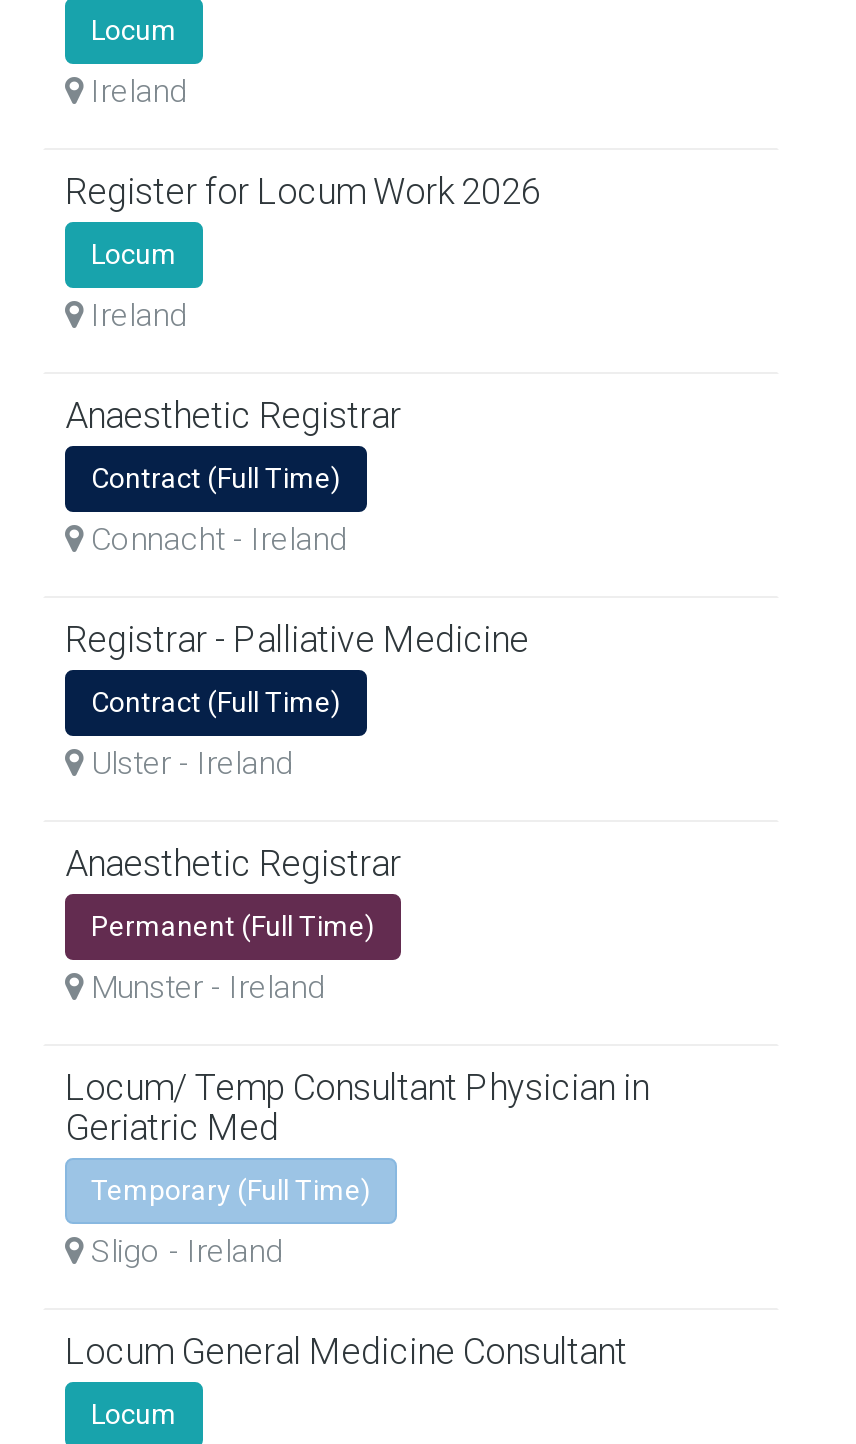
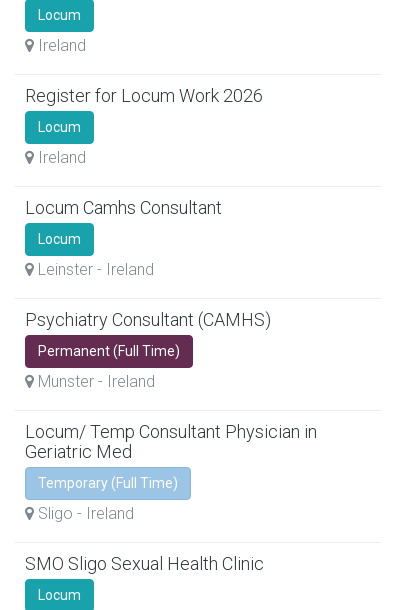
- Anaesthetic Registrar
- Contract (Full Time)
- Connacht - Ireland
- Registrar - Palliative Medicine
- Contract (Full Time)
- Ulster - Ireland
- Anaesthetic Registrar
+ Locum Camhs Consultant
+ Locum
+ Leinster - Ireland
+ Psychiatry Consultant (CAMHS)

- Locum General Medicine Consultant
+ SMO Sligo Sexual Health Clinic
